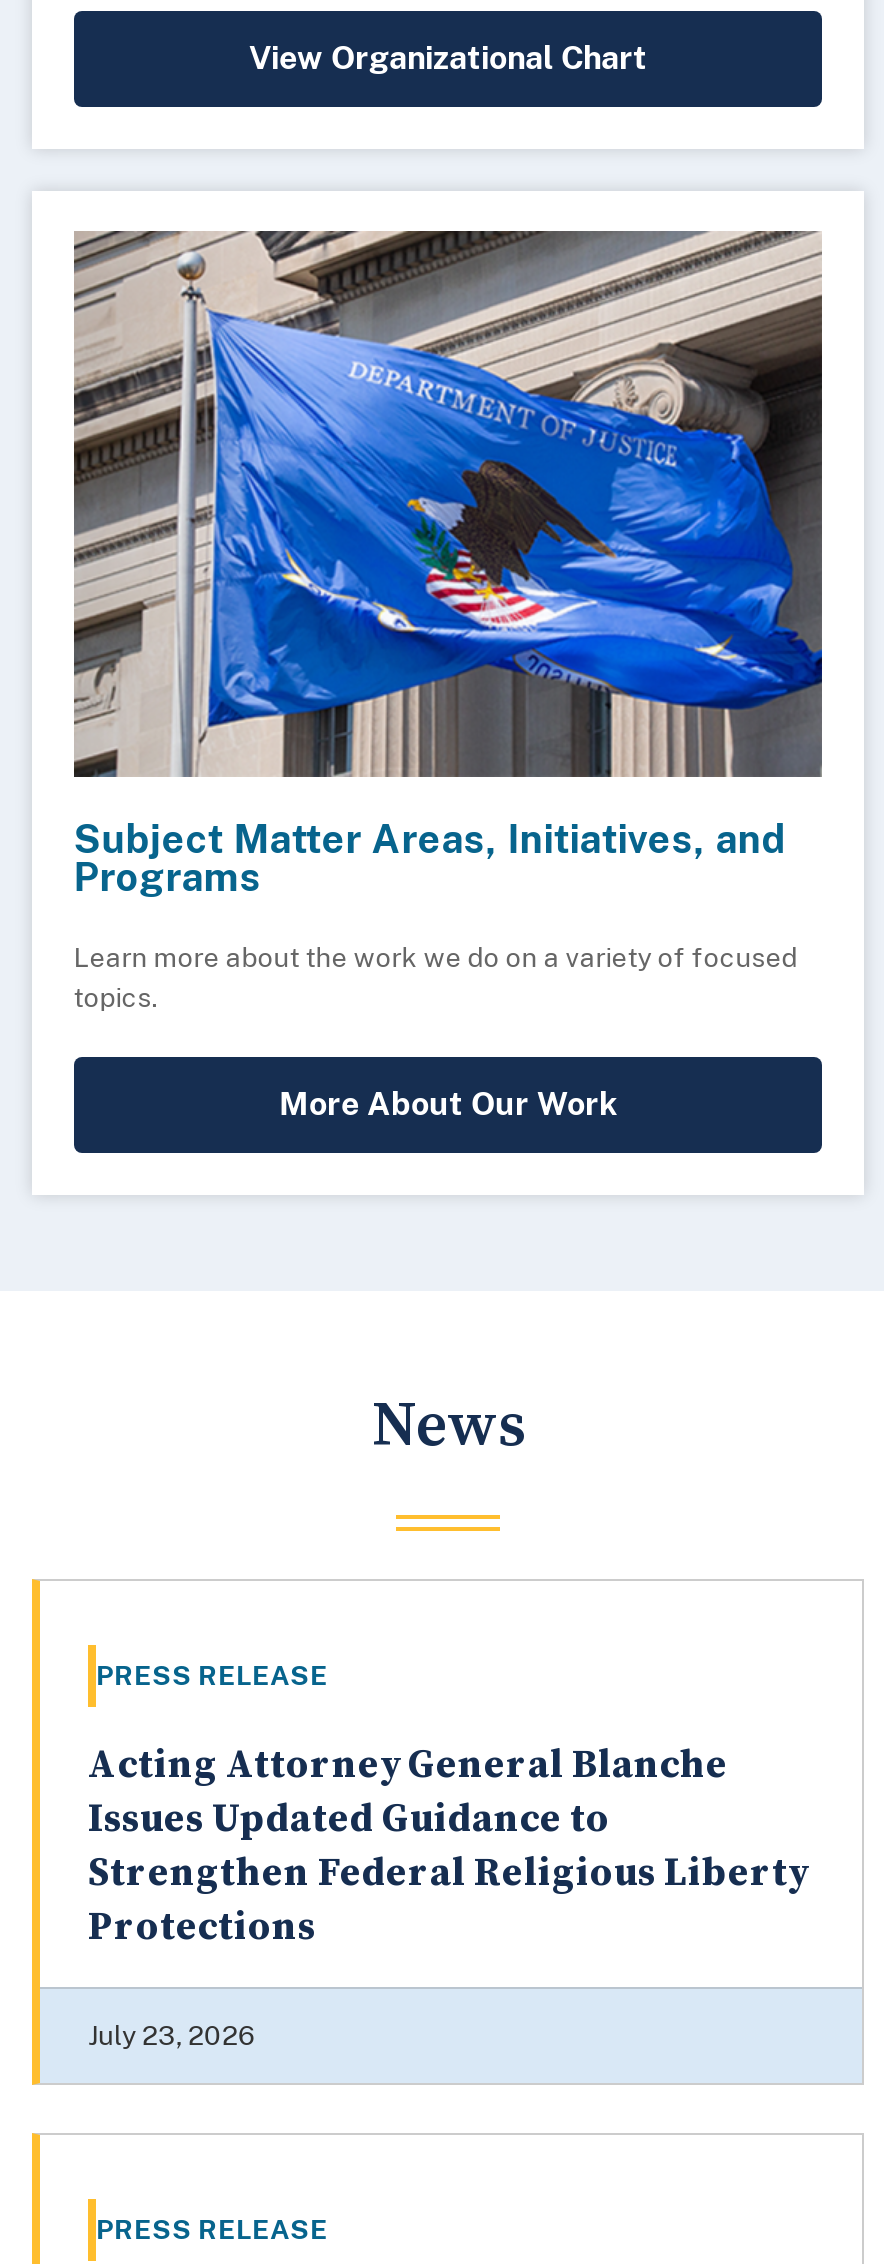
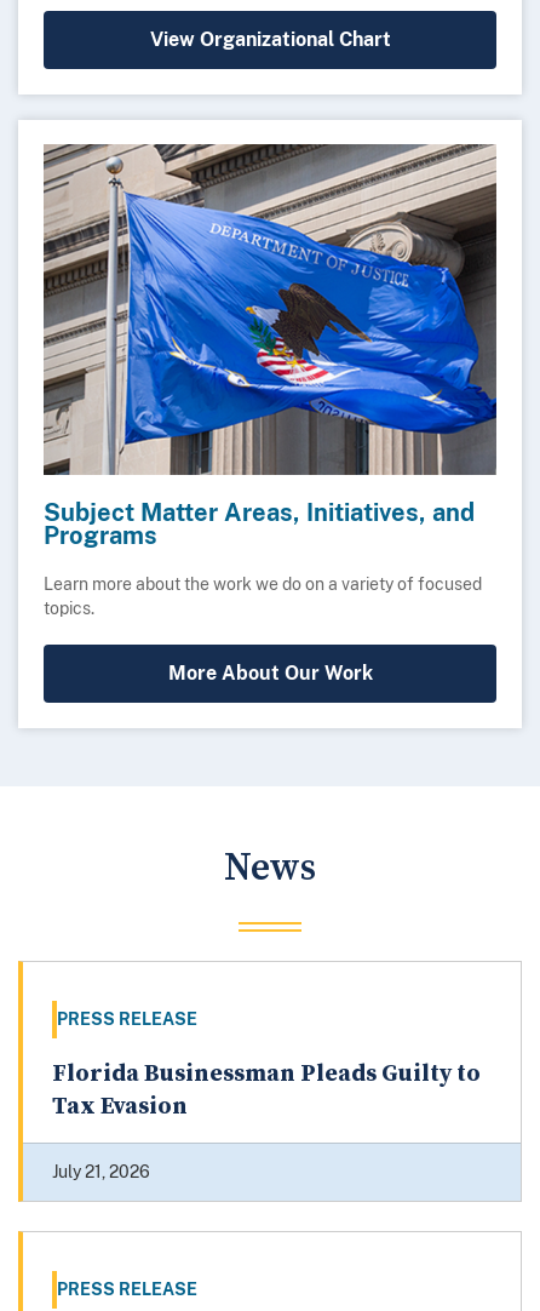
- Acting Attorney General Blanche
- Issues Updated Guidance to
- Strengthen Federal Religious Liberty
- Protections
+ Florida Businessman Pleads Guilty to
+ Tax Evasion

- July 23, 2026
+ July 21, 2026
